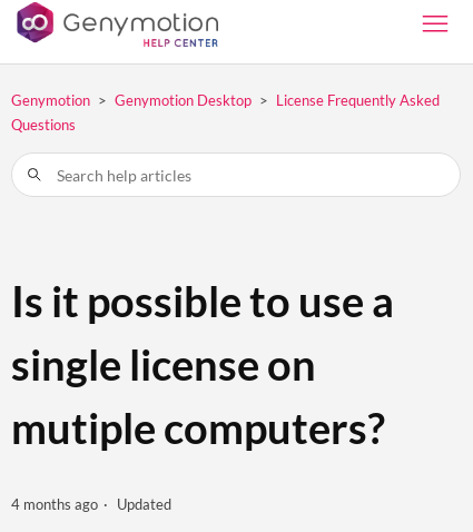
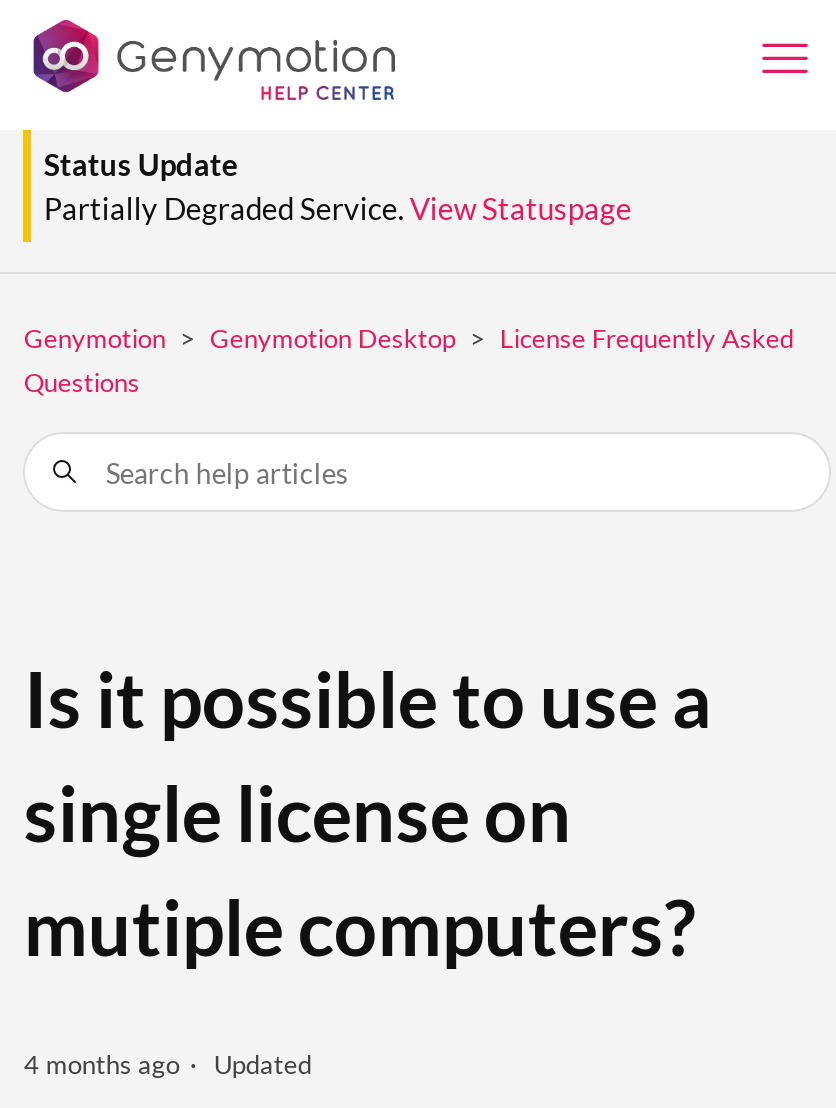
+ Status Update
+ Partially Degraded Service. View Statuspage
